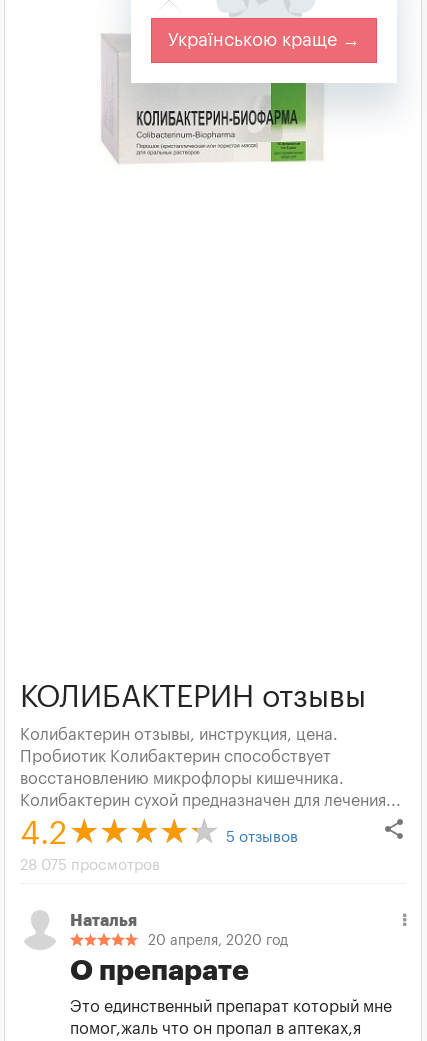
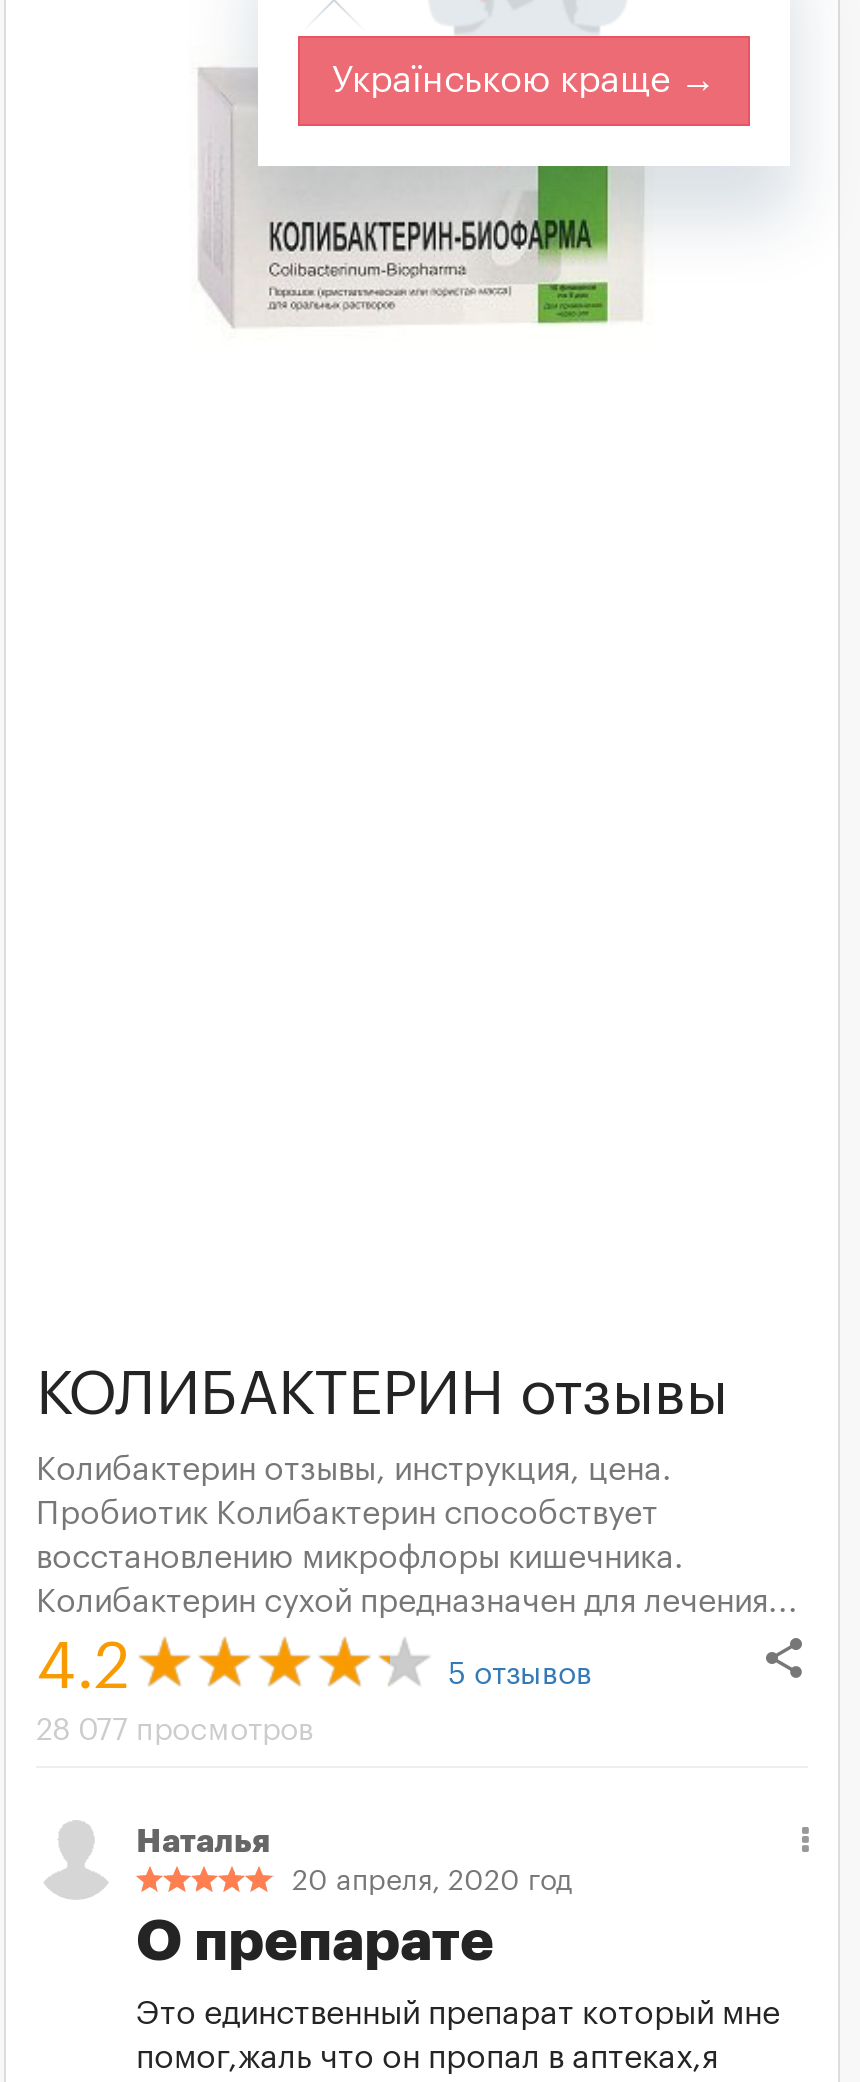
- 28 075 просмотров
+ 28 077 просмотров
